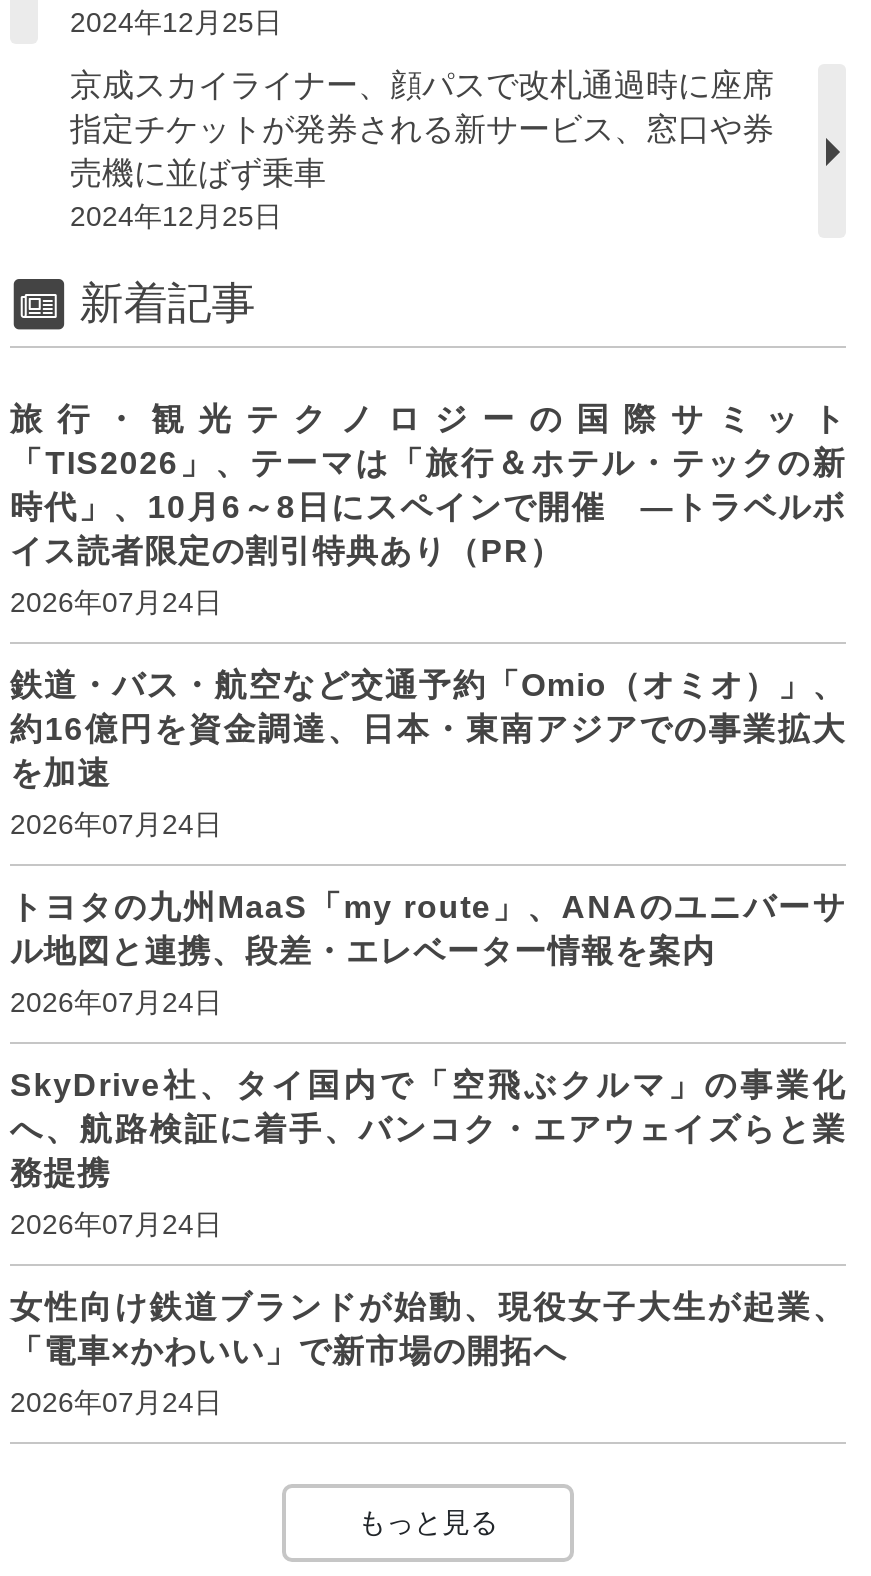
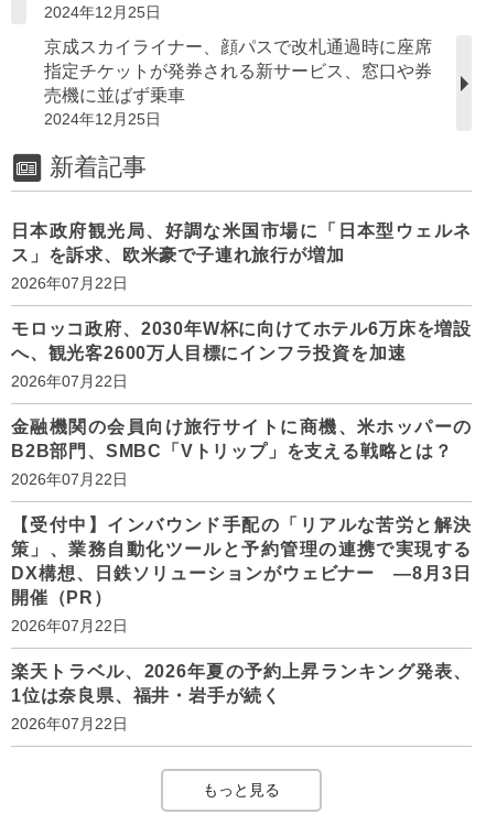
- 旅行・観光テクノロジーの国際サミット
- 「TIS2026」、テーマは「旅行＆ホテル・テックの新
- 時代」、10月6～8日にスペインで開催 ―トラベルボ
- イス読者限定の割引特典あり（PR）
+ 日本政府観光局、好調な米国市場に「日本型ウェルネ
+ ス」を訴求、欧米豪で子連れ旅行が増加

- 2026年07月24日
+ 2026年07月22日

- 鉄道・バス・航空など交通予約「Omio（オミオ）」、
- 約16億円を資金調達、日本・東南アジアでの事業拡大
- を加速
+ モロッコ政府、2030年W杯に向けてホテル6万床を増設
+ へ、観光客2600万人目標にインフラ投資を加速

- 2026年07月24日
+ 2026年07月22日

- トヨタの九州MaaS「my route」、ANAのユニバーサ
- ル地図と連携、段差・エレベーター情報を案内
+ 金融機関の会員向け旅行サイトに商機、米ホッパーの
+ B2B部門、SMBC「Vトリップ」を支える戦略とは？

- 2026年07月24日
+ 2026年07月22日

- SkyDrive社、タイ国内で「空飛ぶクルマ」の事業化
- へ、航路検証に着手、バンコク・エアウェイズらと業
- 務提携
+ 【受付中】インバウンド手配の「リアルな苦労と解決
+ 策」、業務自動化ツールと予約管理の連携で実現する
+ DX構想、日鉄ソリューションがウェビナー ―8月3日
+ 開催（PR）

- 2026年07月24日
+ 2026年07月22日

- 女性向け鉄道ブランドが始動、現役女子大生が起業、
- 「電車×かわいい」で新市場の開拓へ
+ 楽天トラベル、2026年夏の予約上昇ランキング発表、
+ 1位は奈良県、福井・岩手が続く

- 2026年07月24日
+ 2026年07月22日
